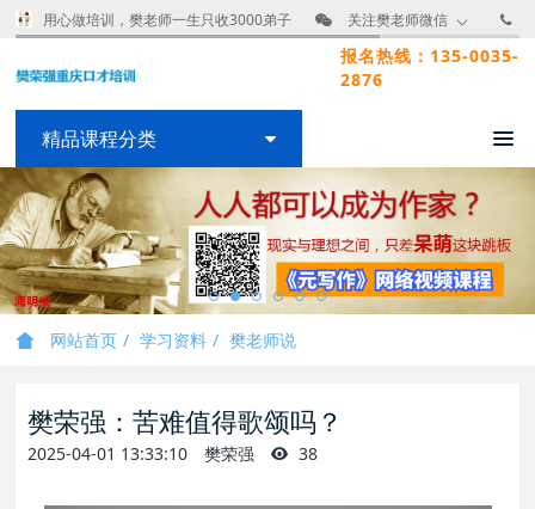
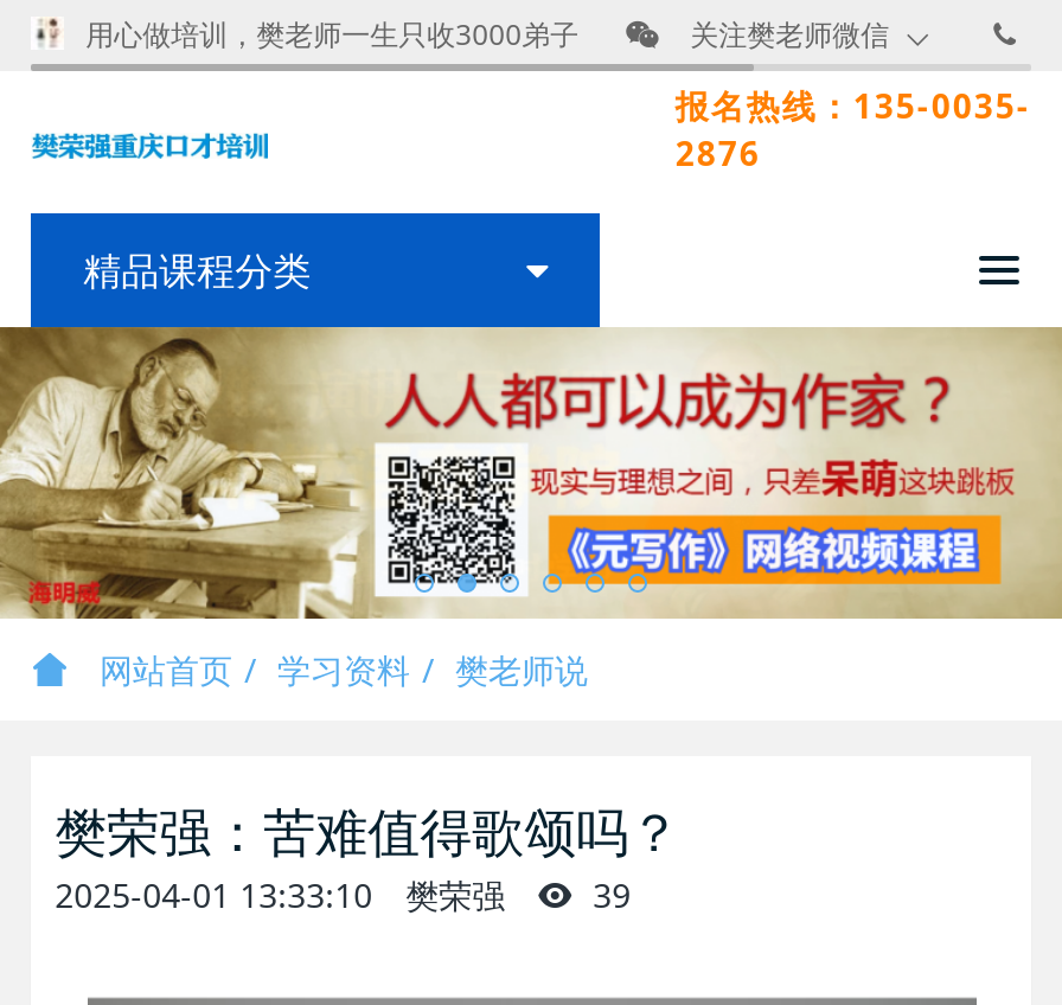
- 2025-04-01 13:33:10 樊荣强 38
+ 2025-04-01 13:33:10 樊荣强 39
